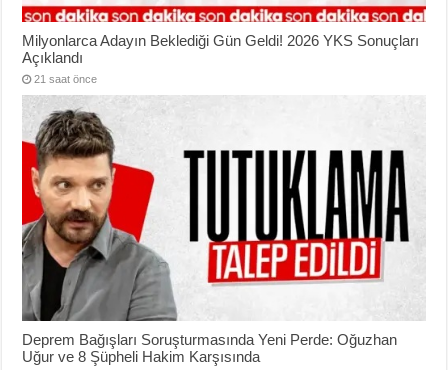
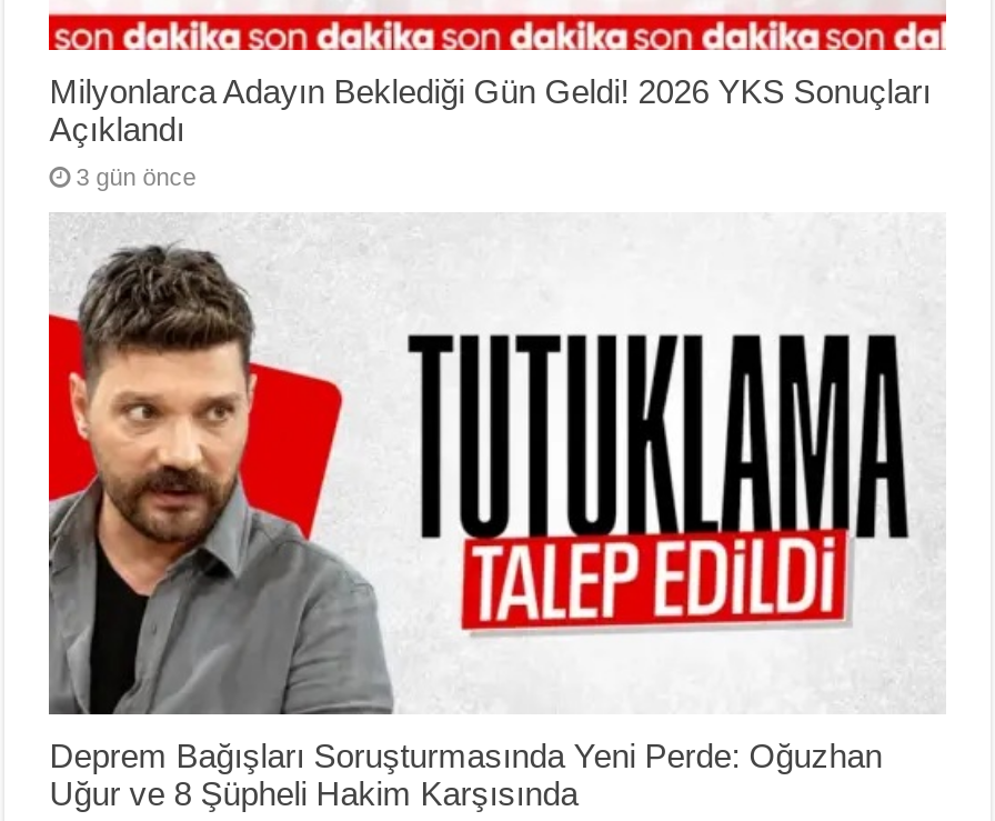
- 21 saat önce
+ 3 gün önce
